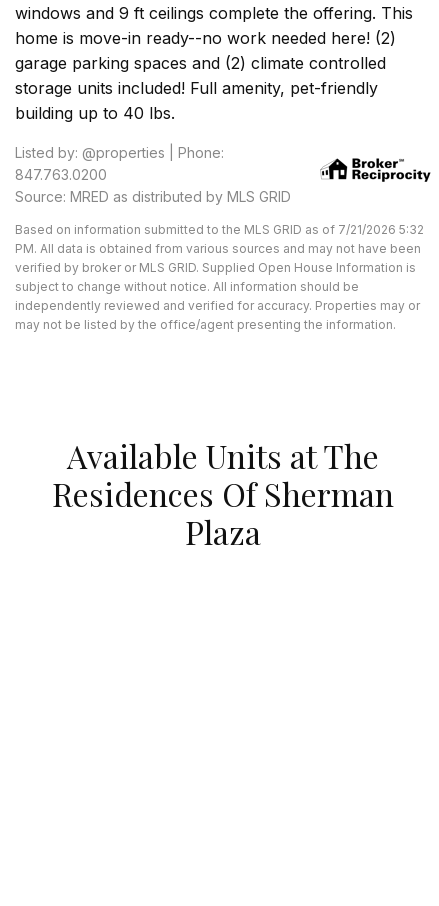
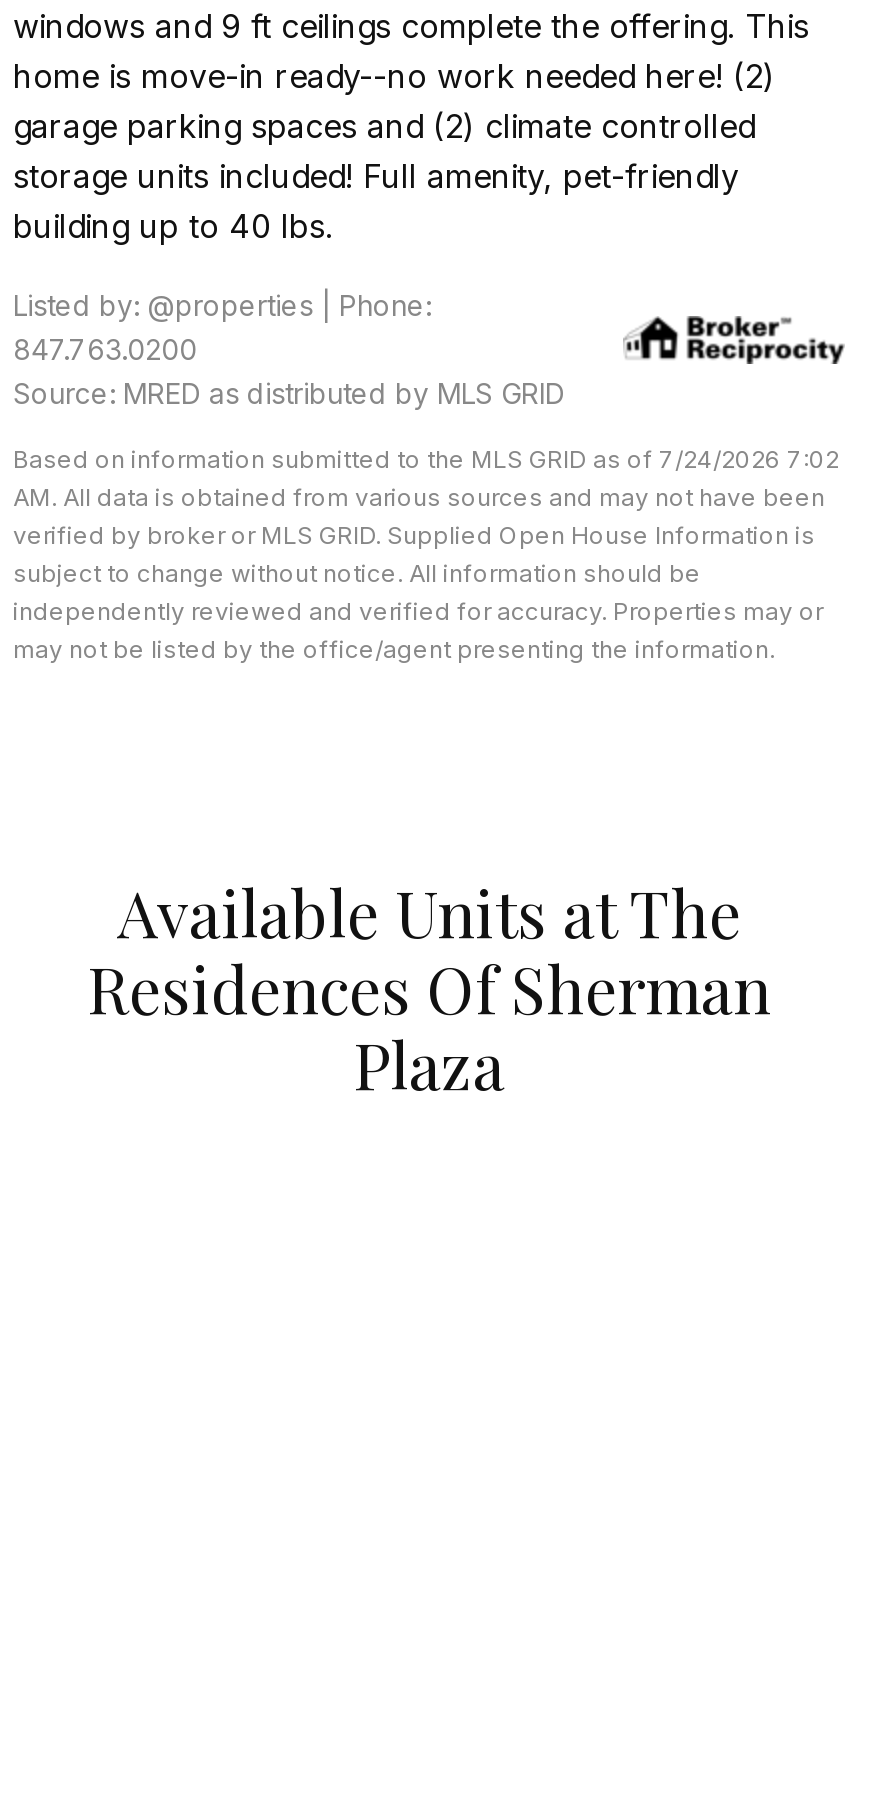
- Based on information submitted to the MLS GRID as of 7/21/2026 5:32
+ Based on information submitted to the MLS GRID as of 7/24/2026 7:02

- PM. All data is obtained from various sources and may not have been
+ AM. All data is obtained from various sources and may not have been
